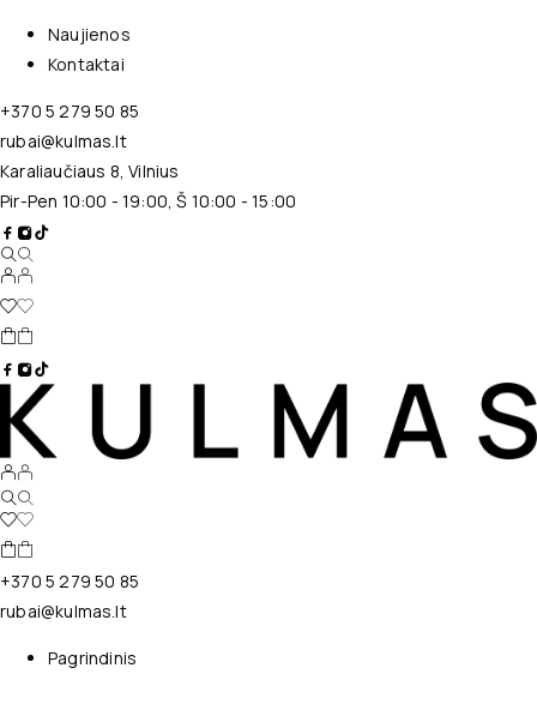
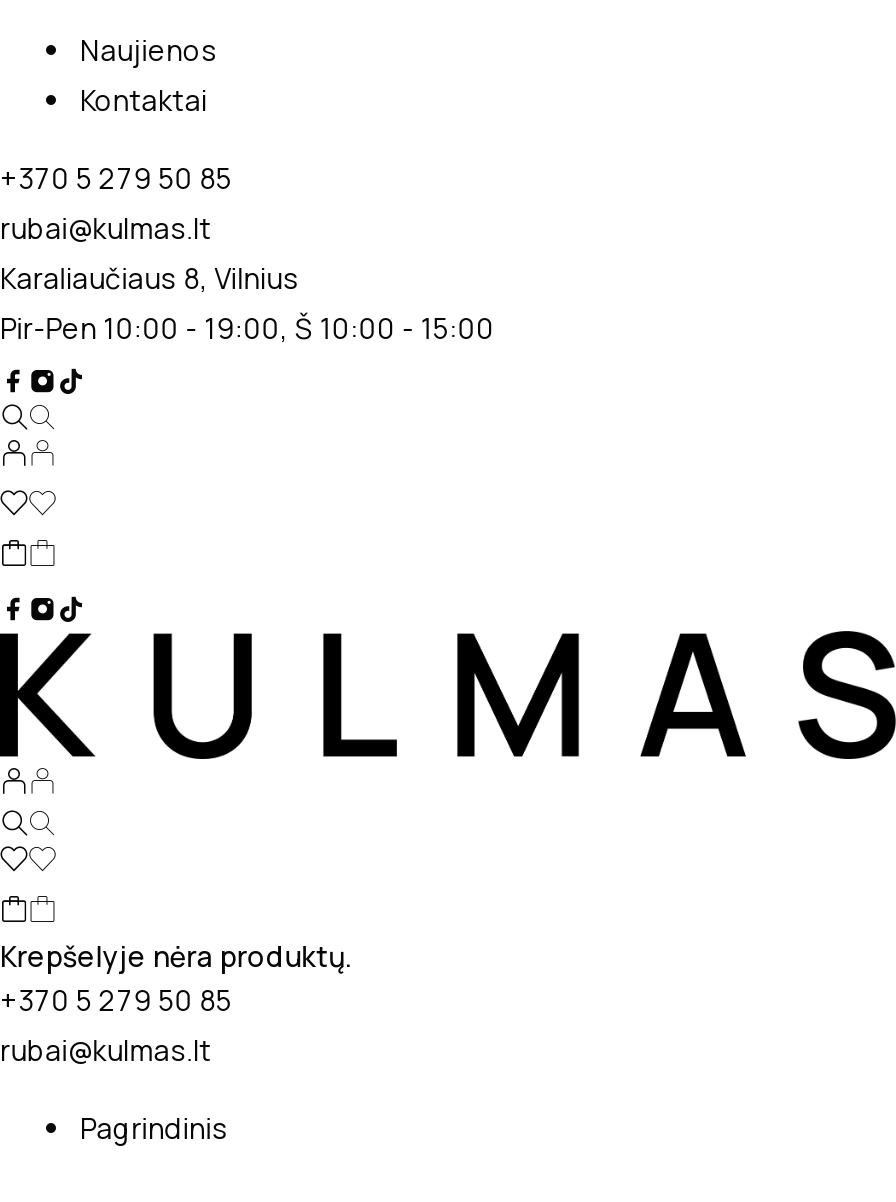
+ Krepšelyje nėra produktų.
